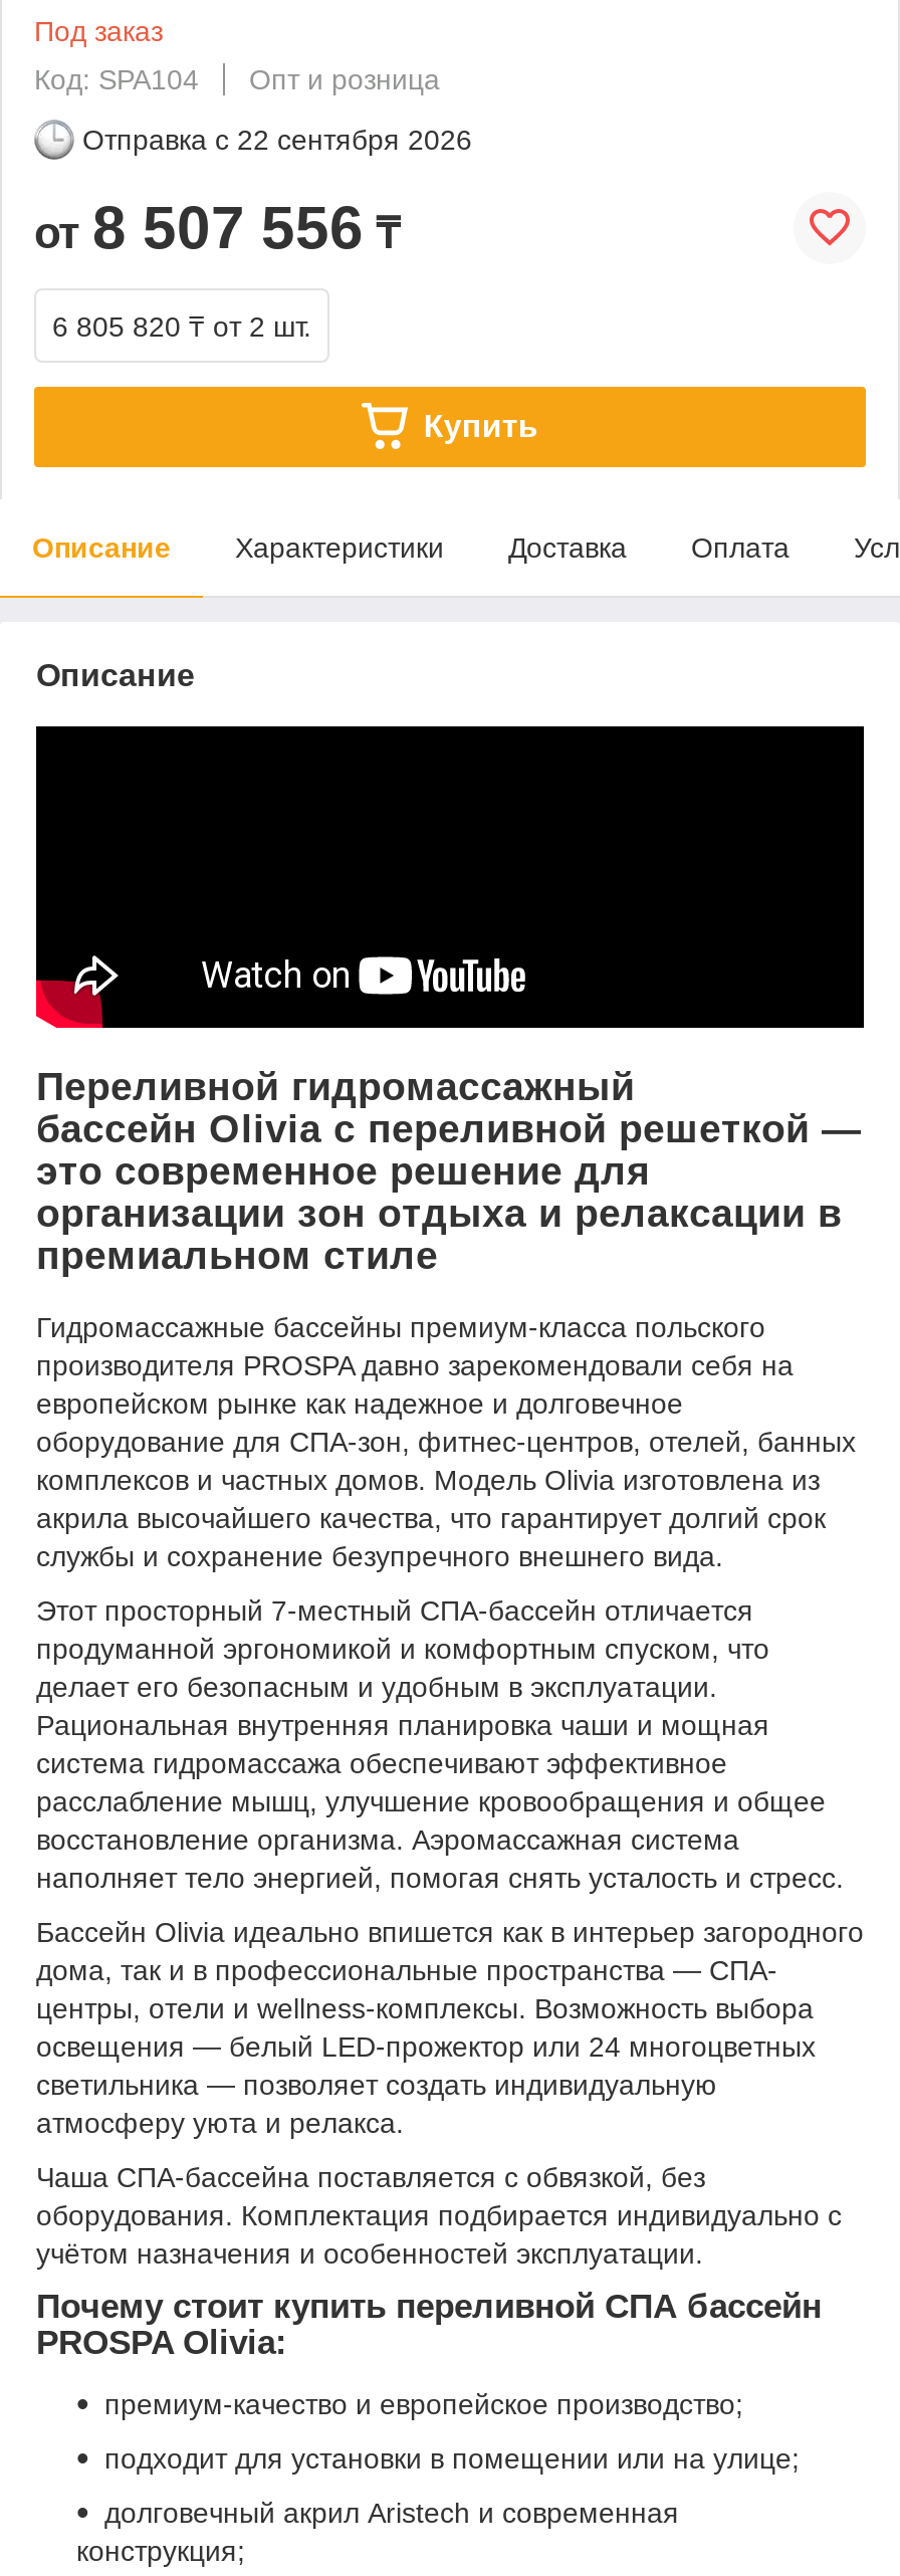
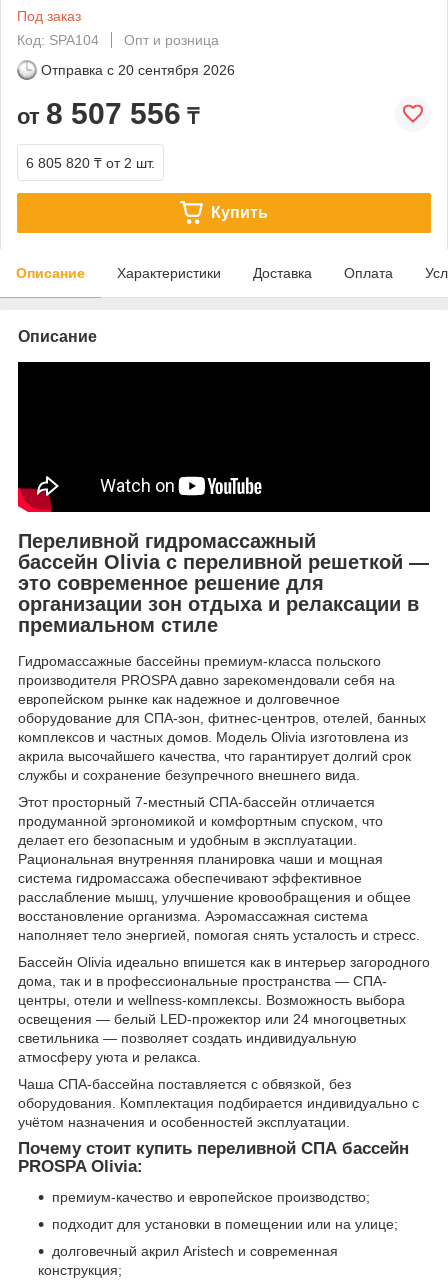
- Отправка с 22 сентября 2026
+ Отправка с 20 сентября 2026
